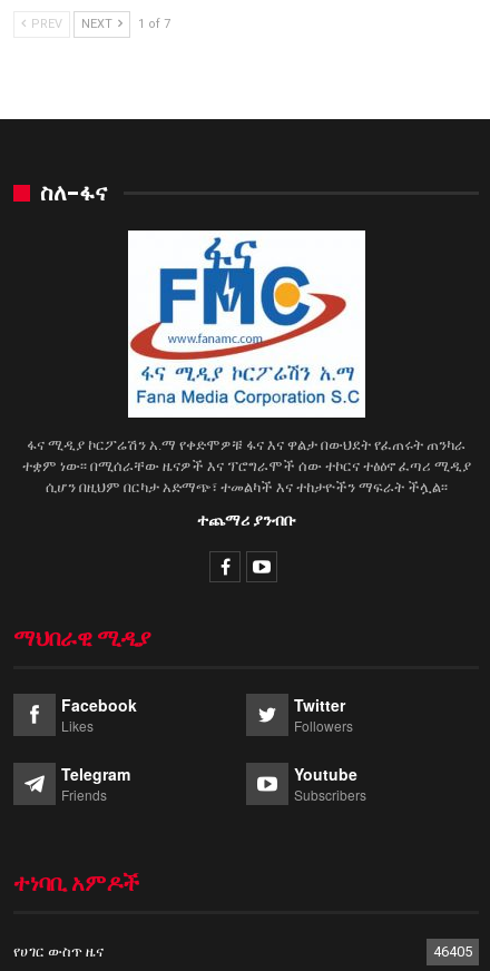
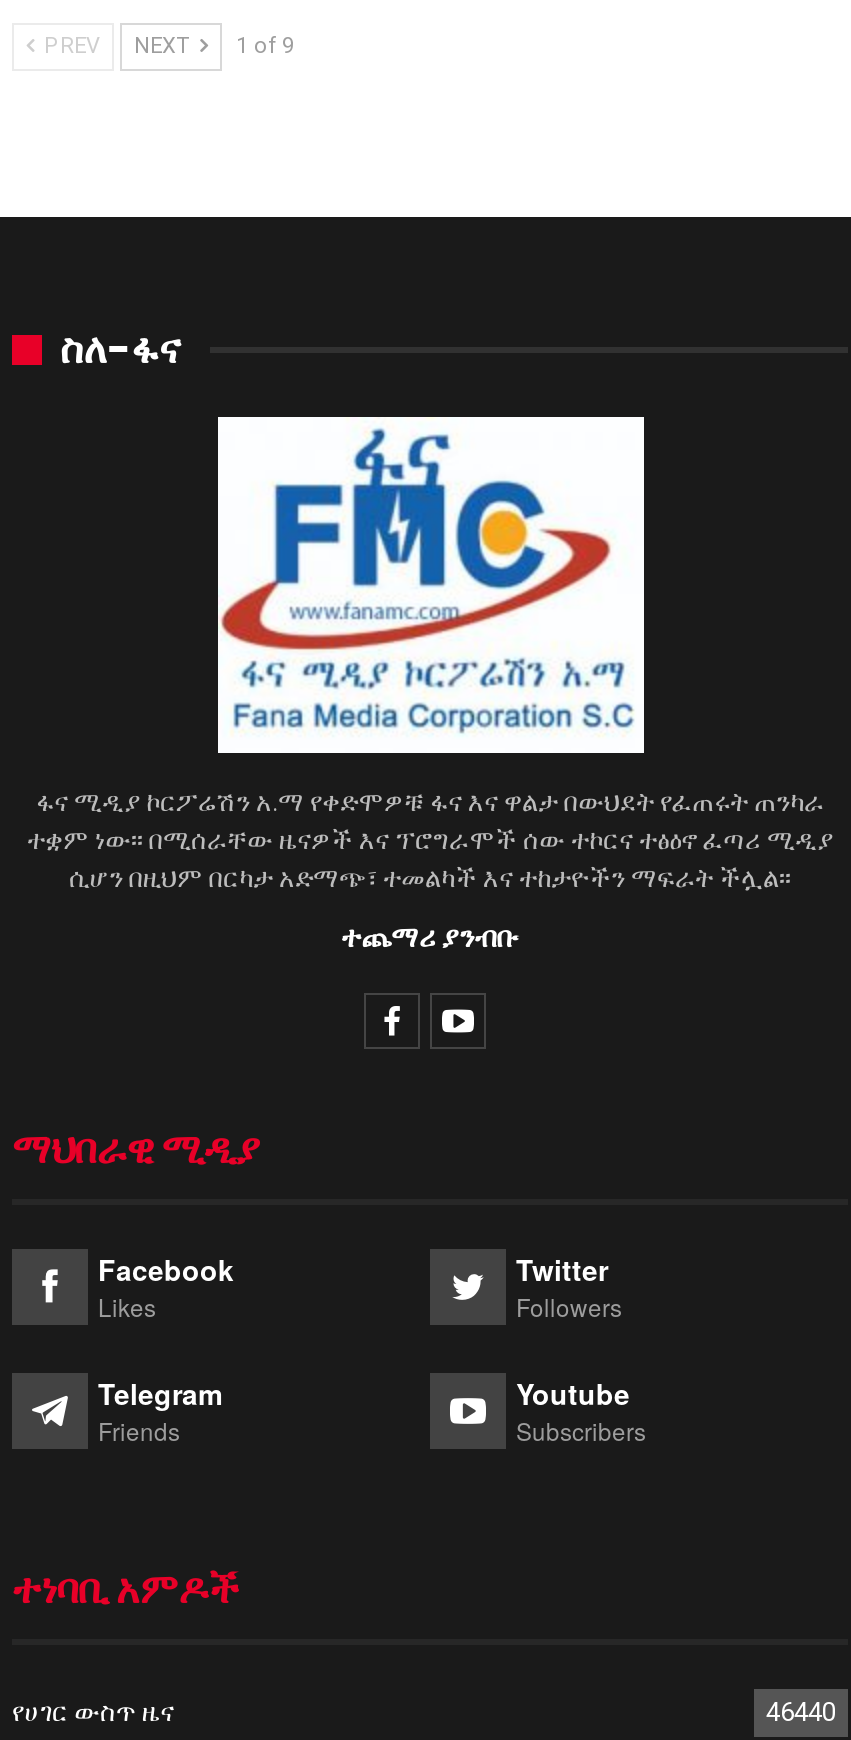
- PREV NEXT 1 of 7
+ PREV NEXT 1 of 9

- 46405
+ 46440
